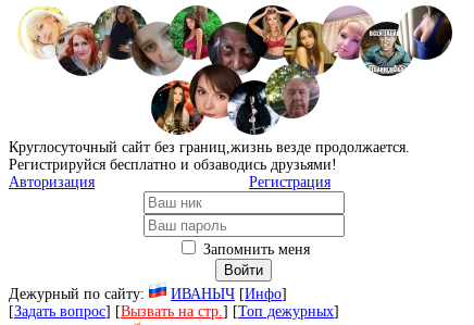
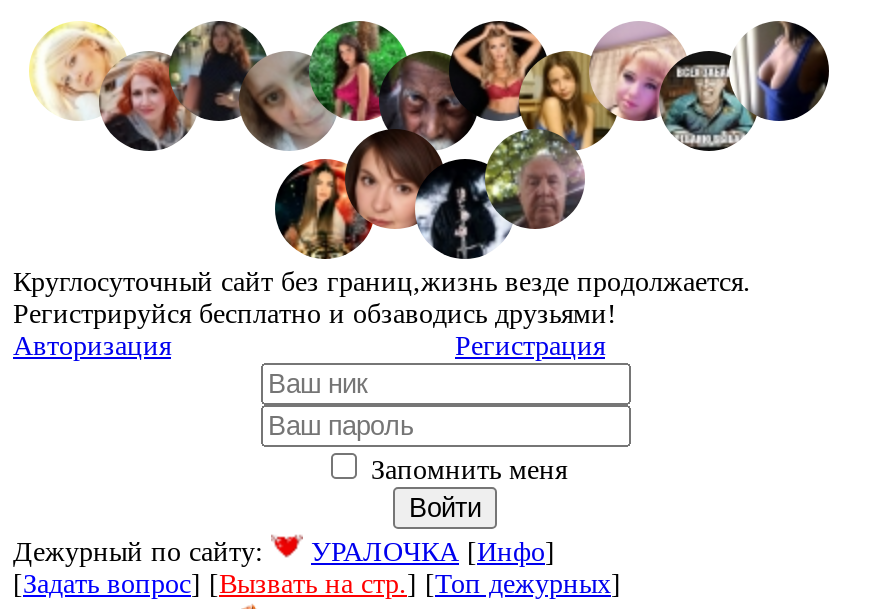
- ИВАНЫЧ [Инфо]
+ УРАЛОЧКА [Инфо]
